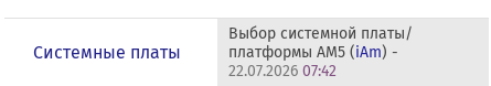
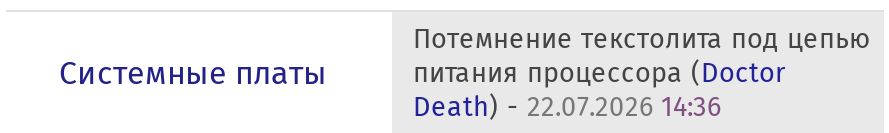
- Выбор системной платы/
- платформы AM5 (iAm) -
- 22.07.2026 07:42
+ Потемнение текстолита под цепью
+ питания процессора (Doctor
+ Death) - 22.07.2026 14:36
